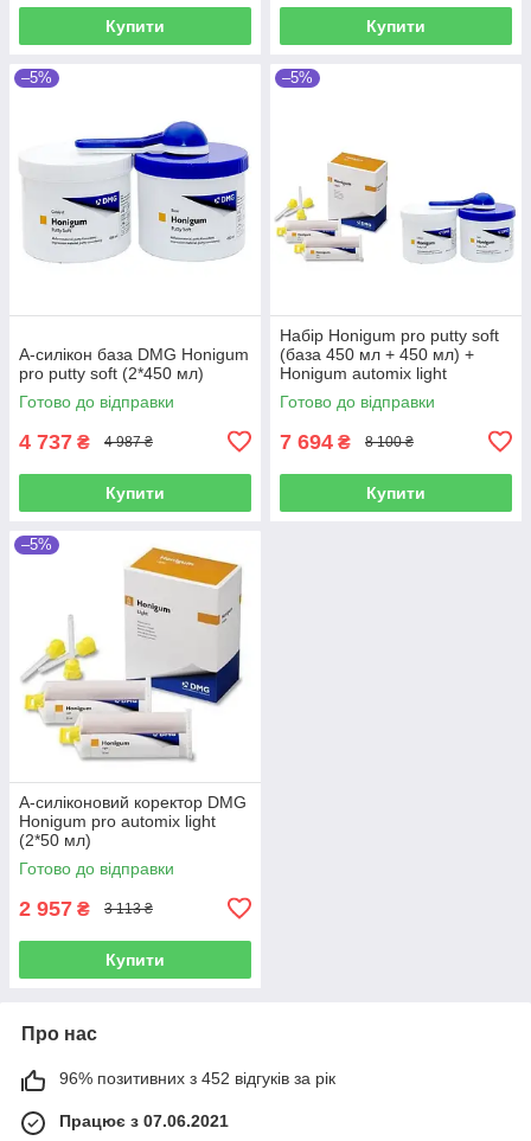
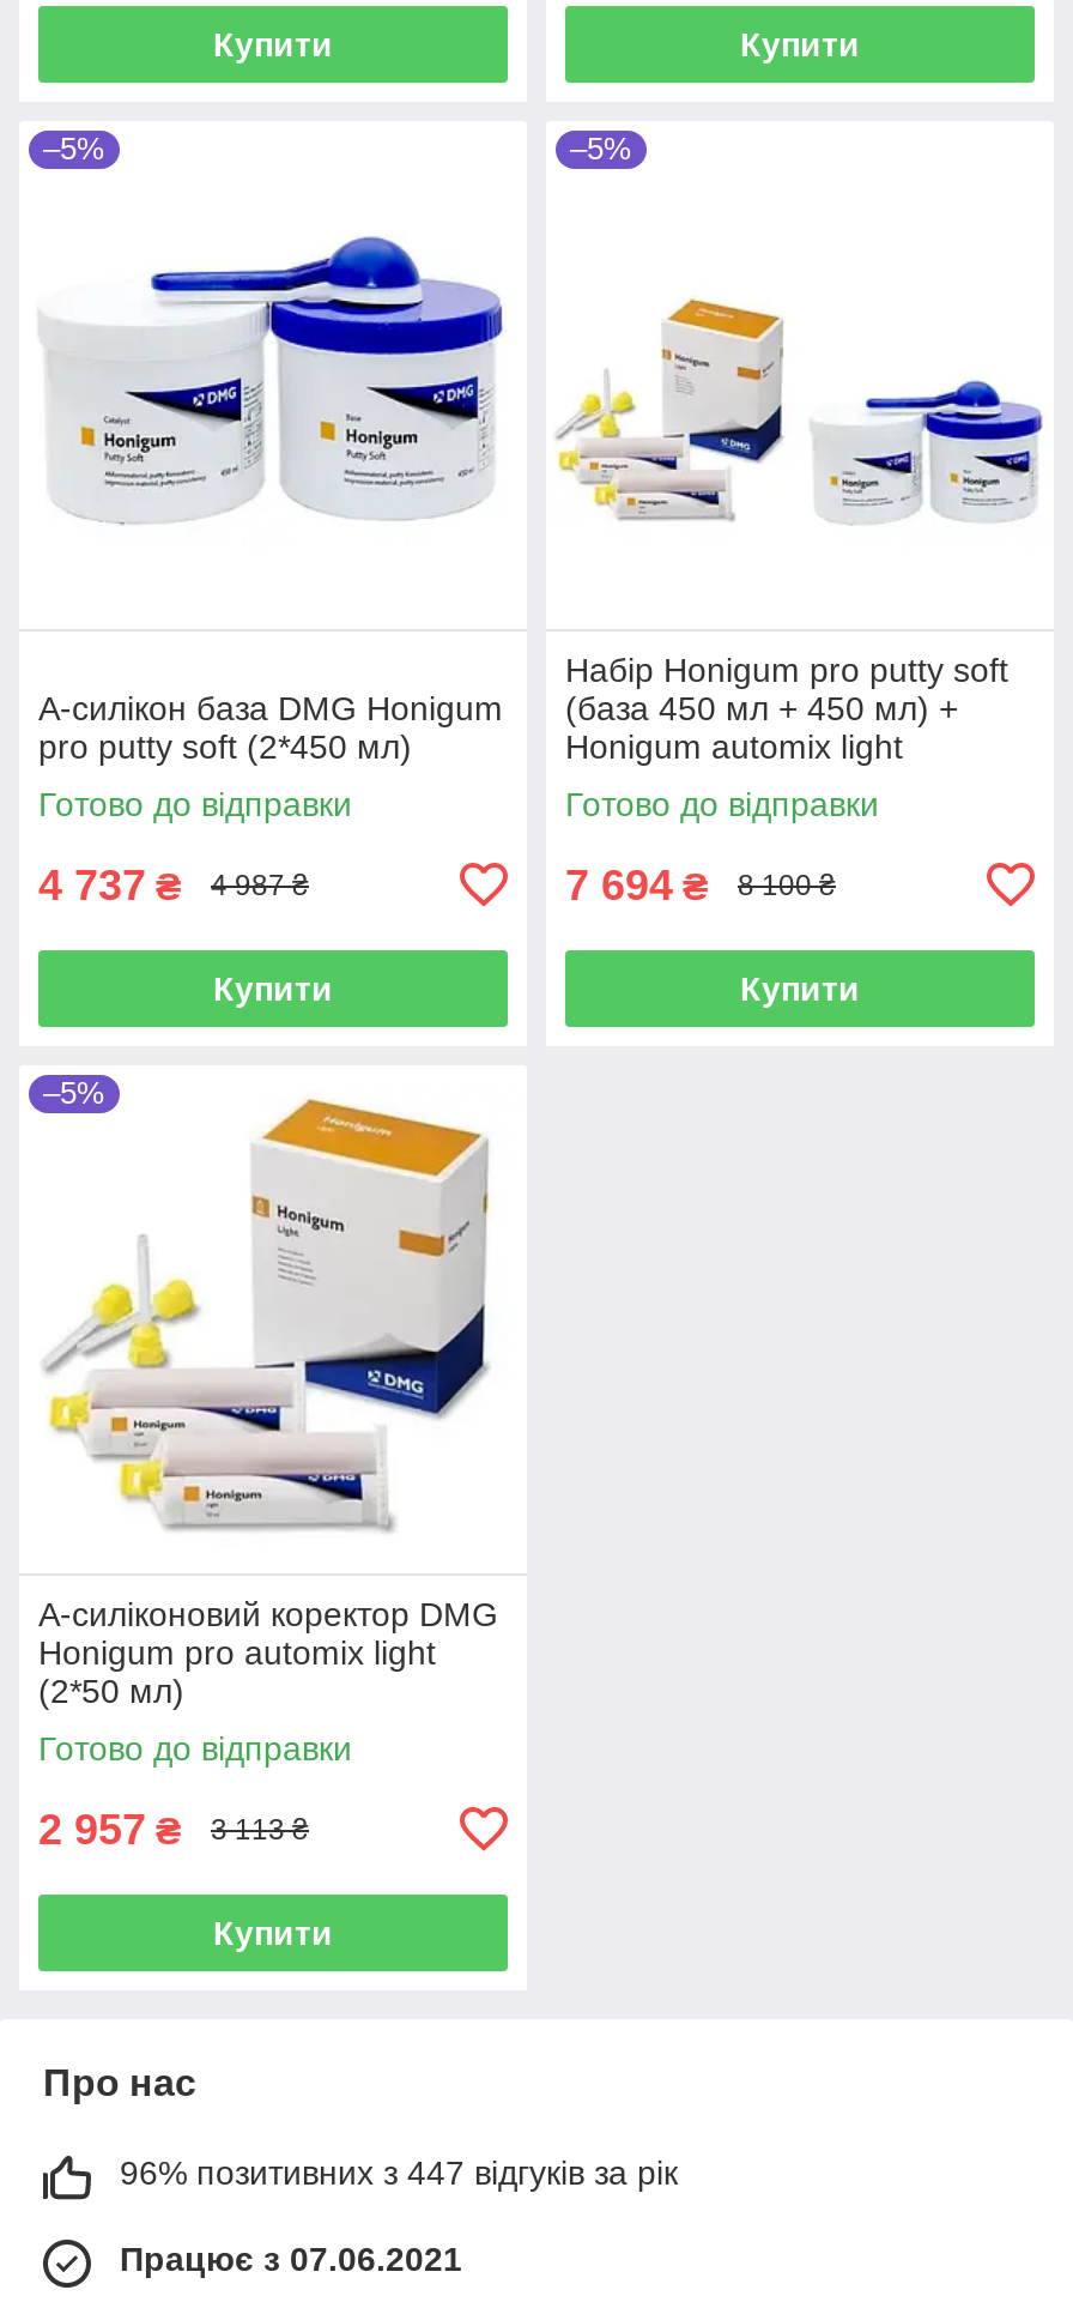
- 96% позитивних з 452 відгуків за рік
+ 96% позитивних з 447 відгуків за рік
